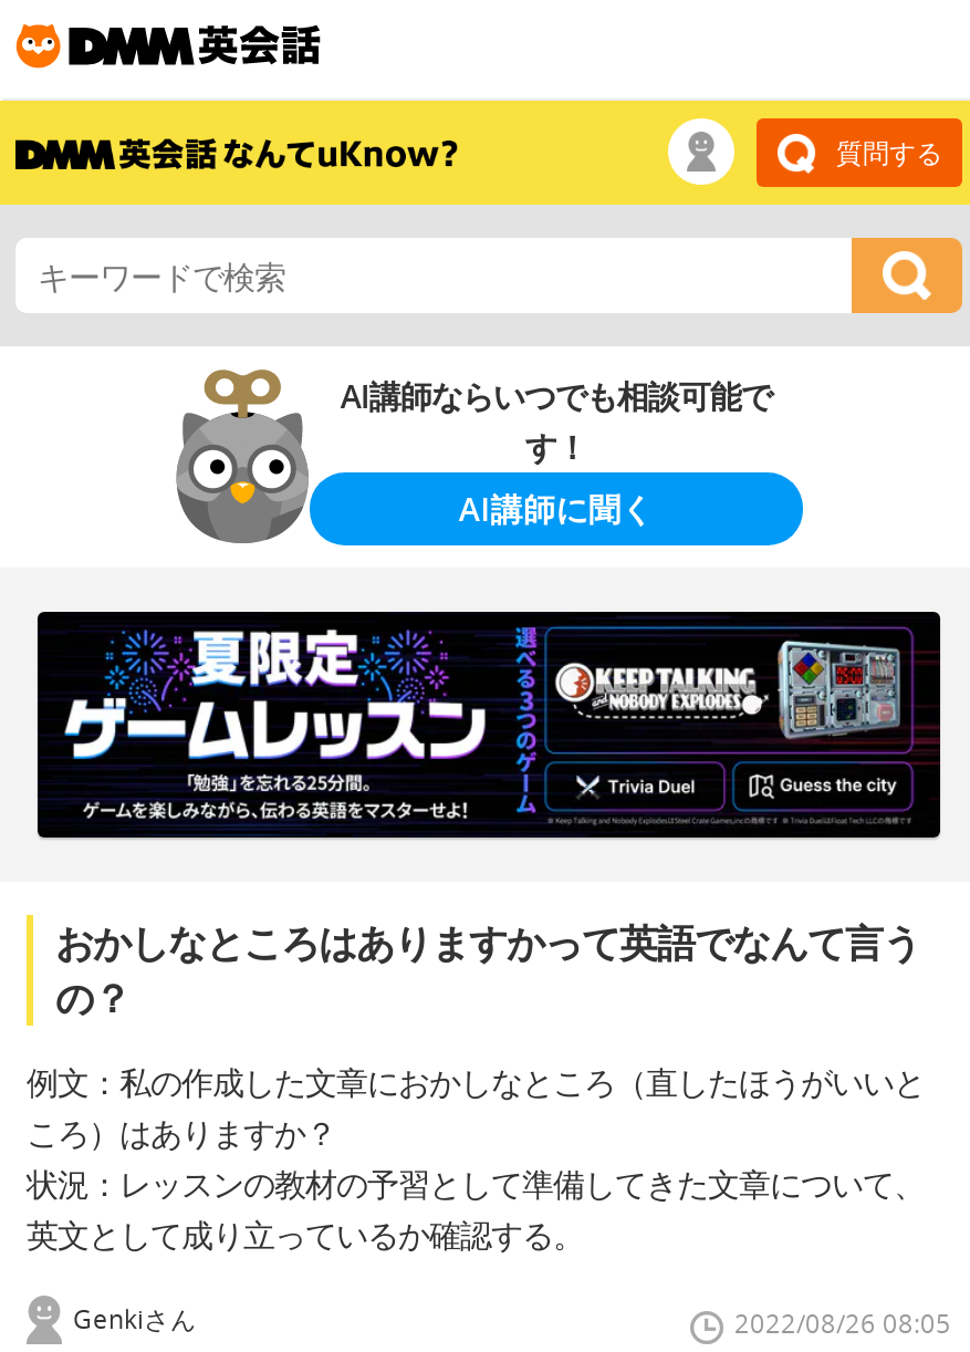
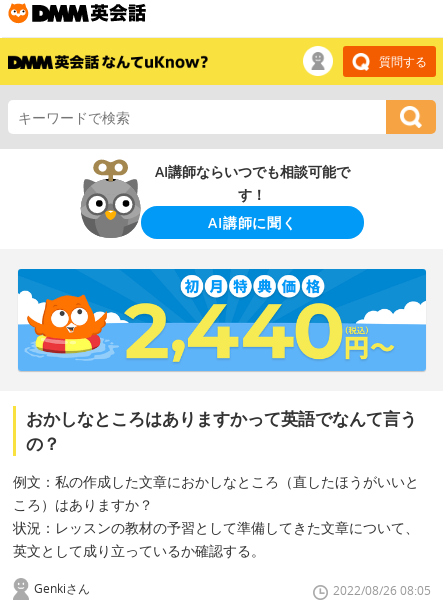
- [image]
+ [image]
